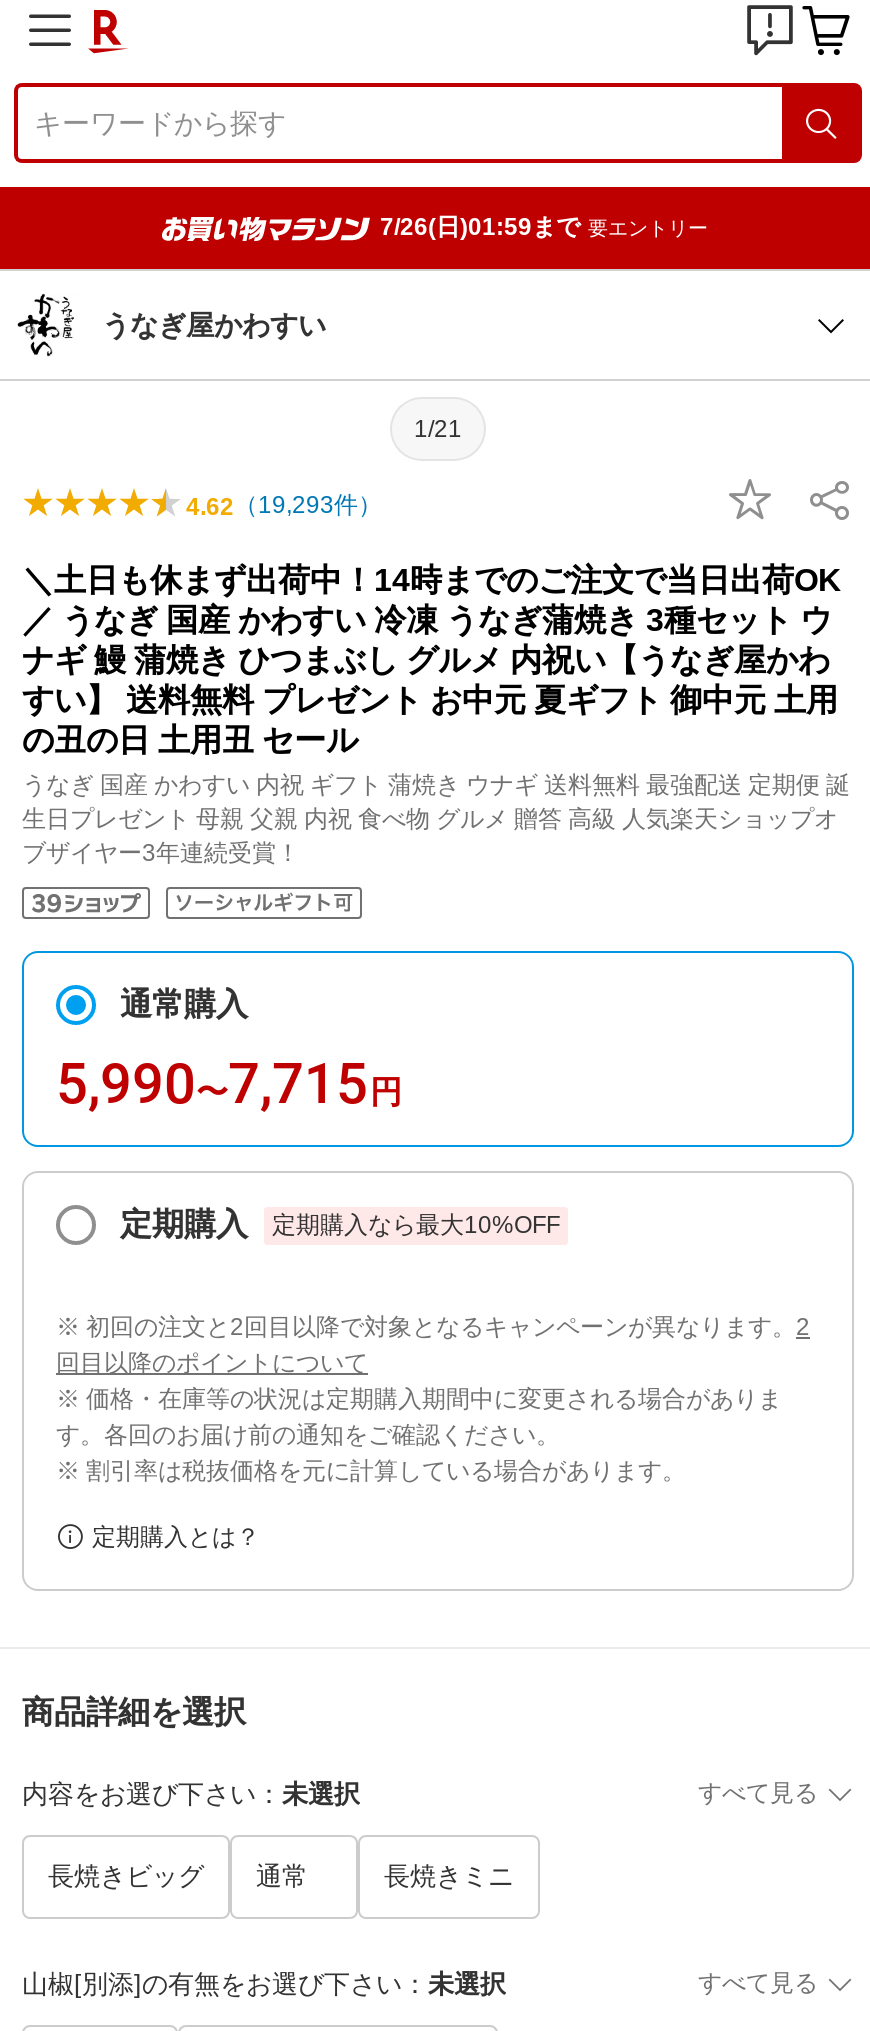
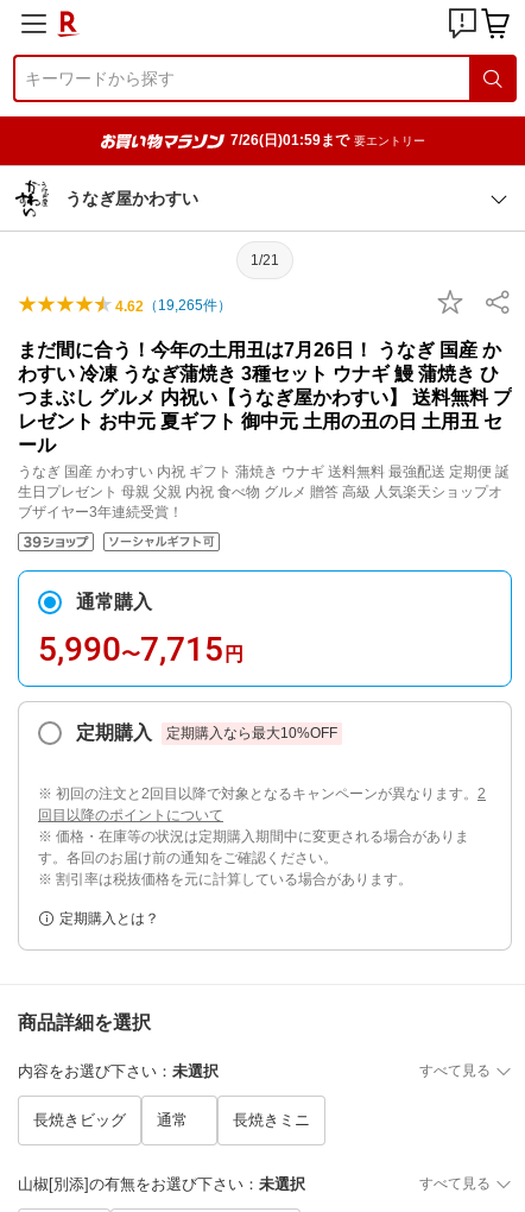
- 4.62（19,293件）
+ 4.62（19,265件）

- ＼土日も休まず出荷中！14時までのご注文で当日出荷OK
- ／ うなぎ 国産 かわすい 冷凍 うなぎ蒲焼き 3種セット ウ
- ナギ 鰻 蒲焼き ひつまぶし グルメ 内祝い【うなぎ屋かわ
- すい】 送料無料 プレゼント お中元 夏ギフト 御中元 土用
- の丑の日 土用丑 セール
+ まだ間に合う！今年の土用丑は7月26日！ うなぎ 国産 か
+ わすい 冷凍 うなぎ蒲焼き 3種セット ウナギ 鰻 蒲焼き ひ
+ つまぶし グルメ 内祝い【うなぎ屋かわすい】 送料無料 プ
+ レゼント お中元 夏ギフト 御中元 土用の丑の日 土用丑 セ
+ ール
